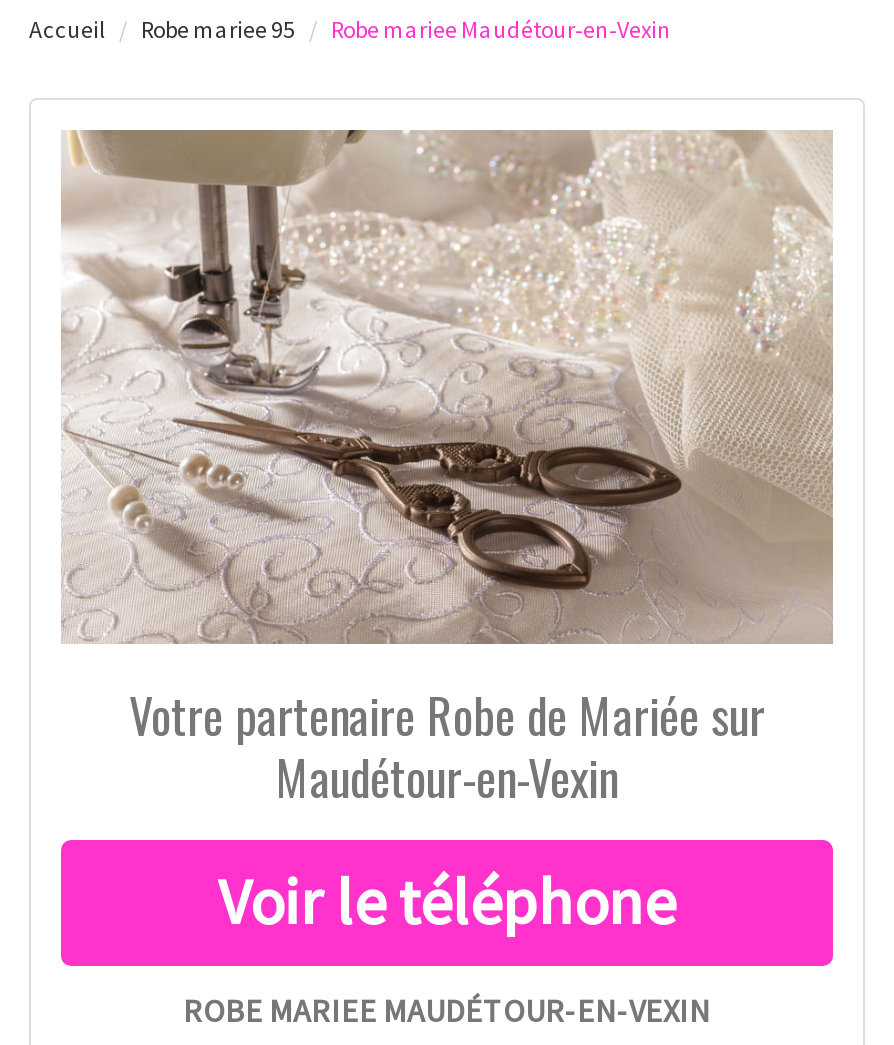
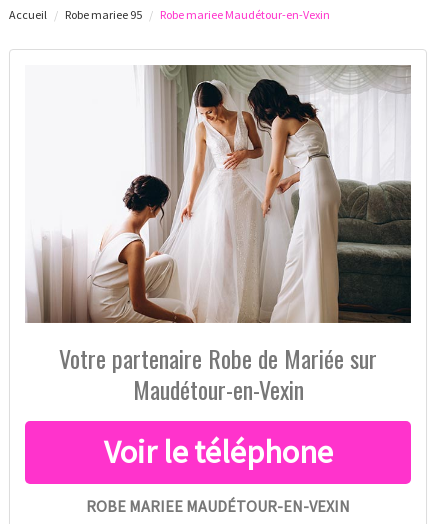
- [image]
+ [image]
